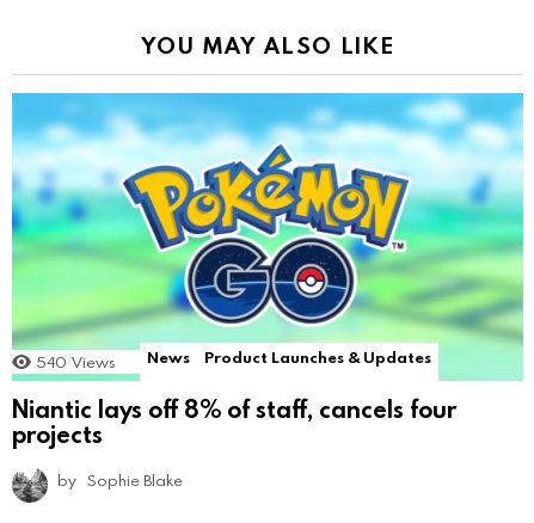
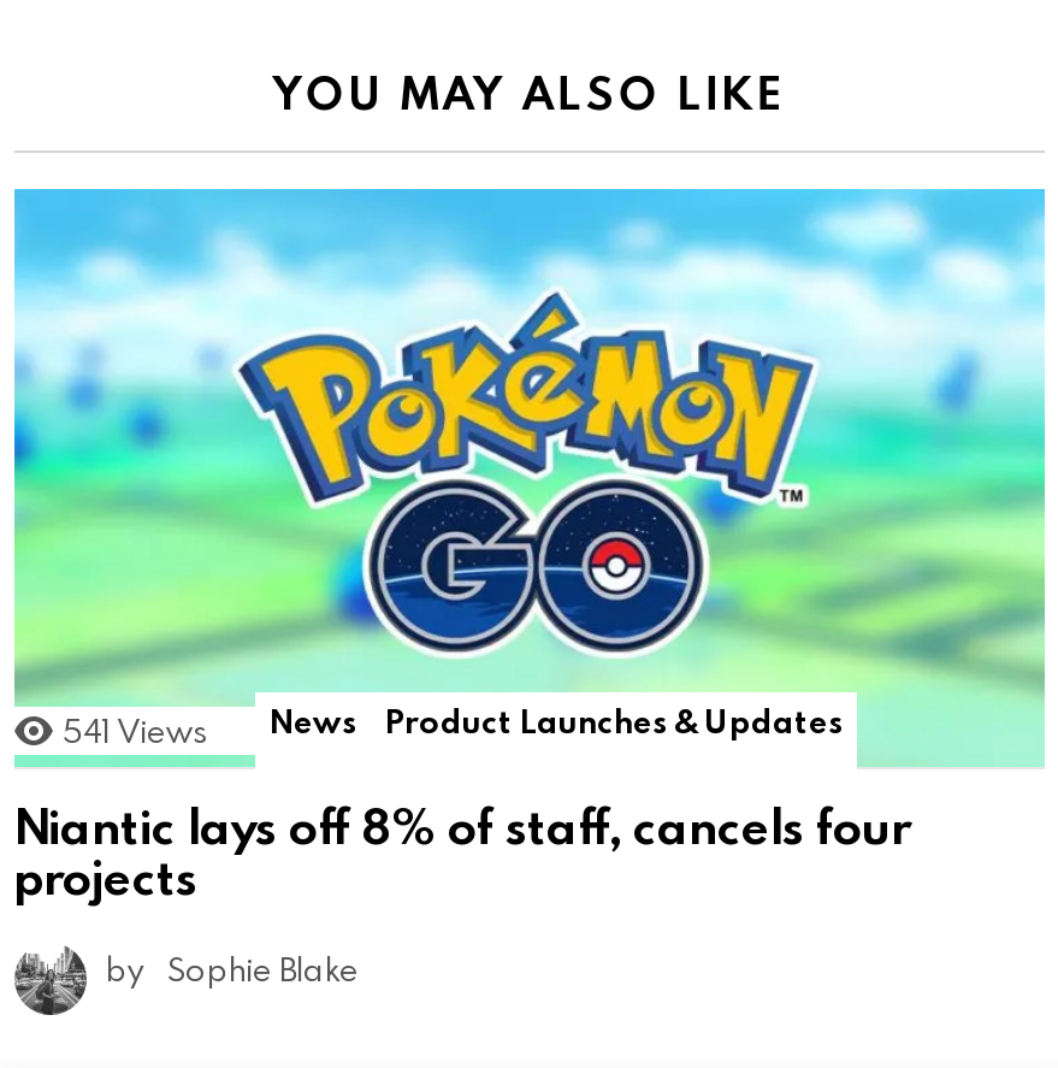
- 540 Views News Product Launches & Updates
+ 541 Views News Product Launches & Updates
